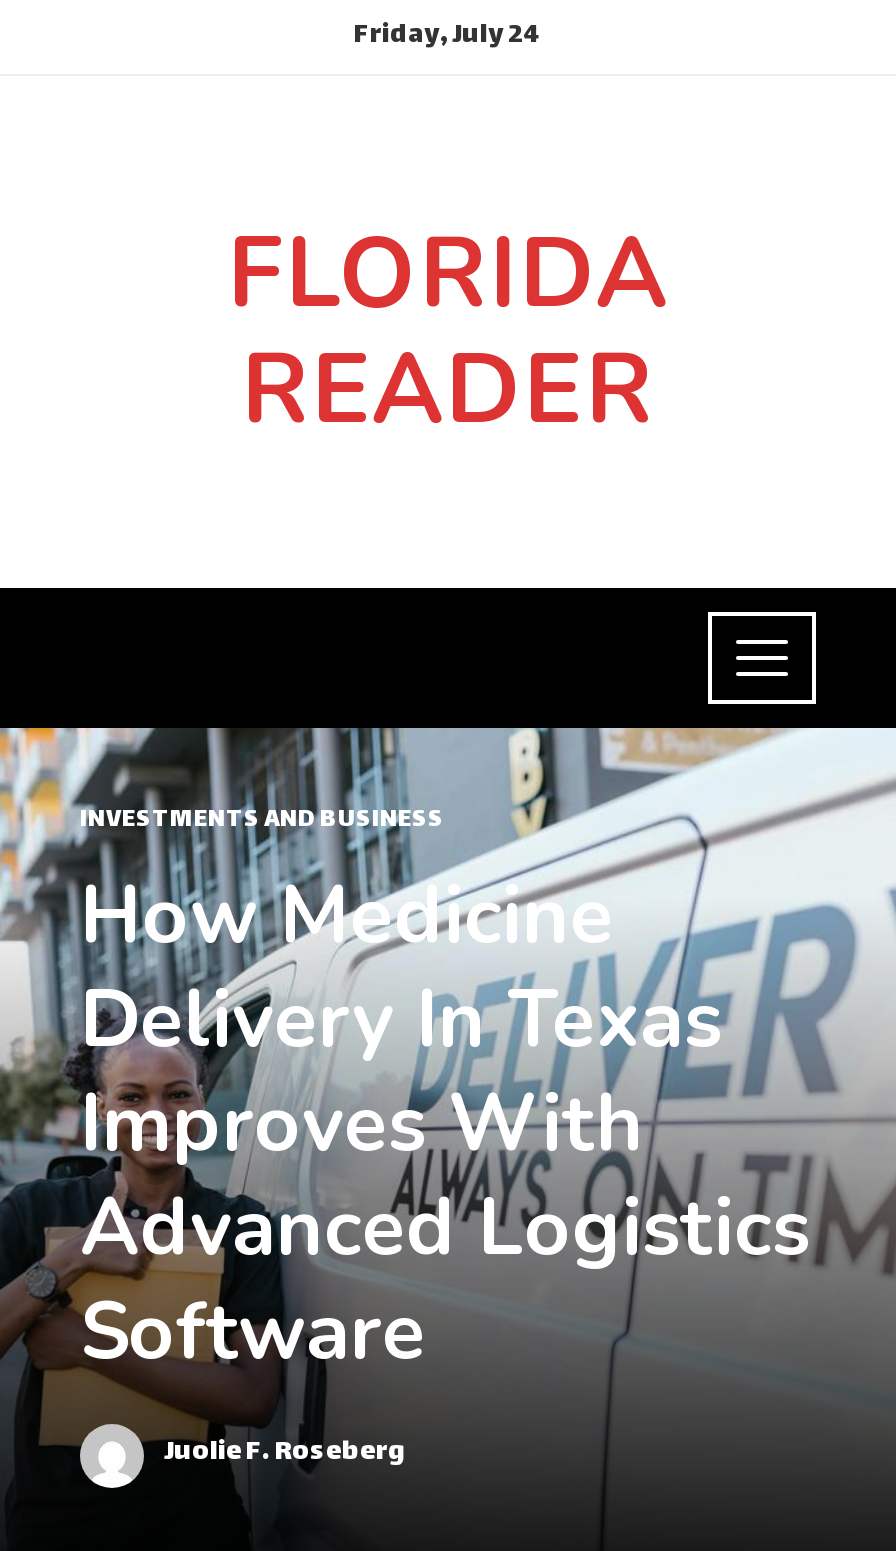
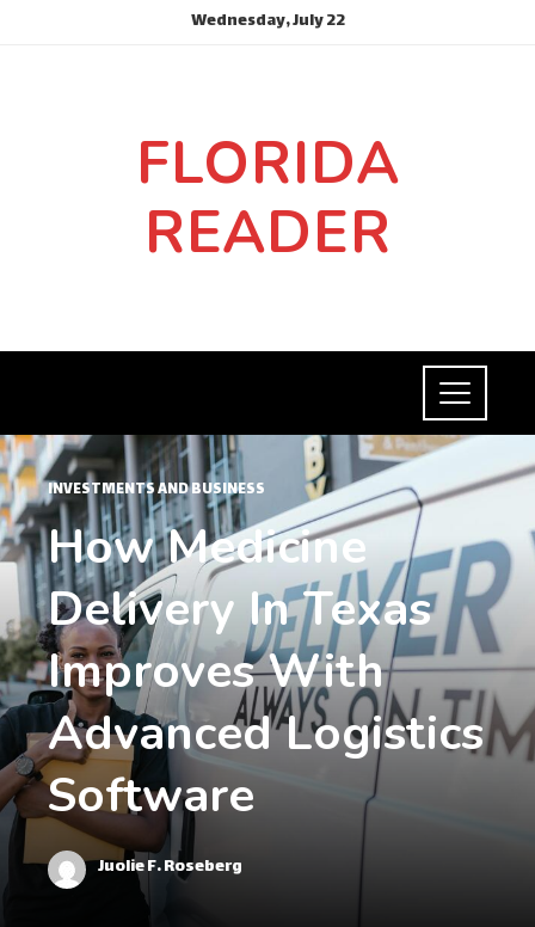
- Friday, July 24
+ Wednesday, July 22
